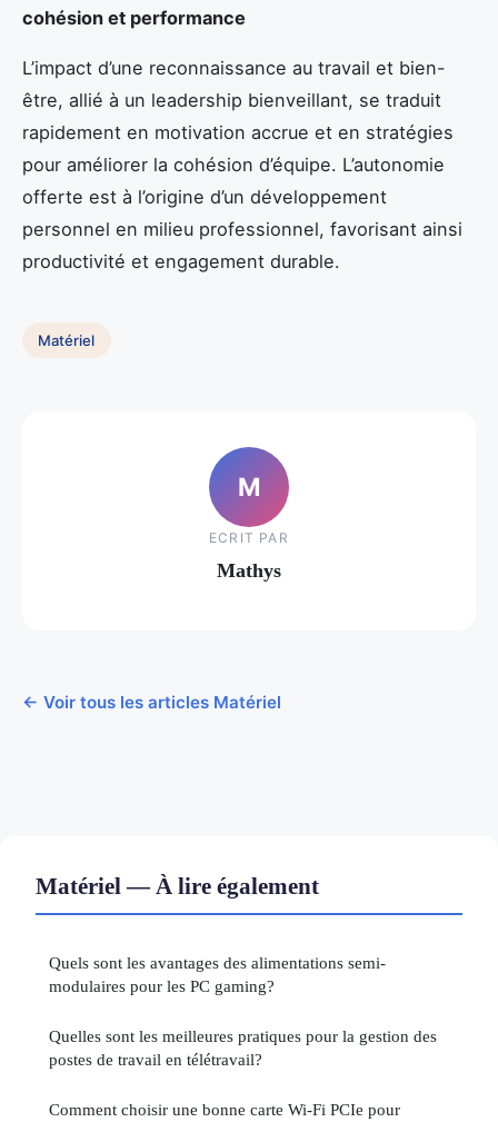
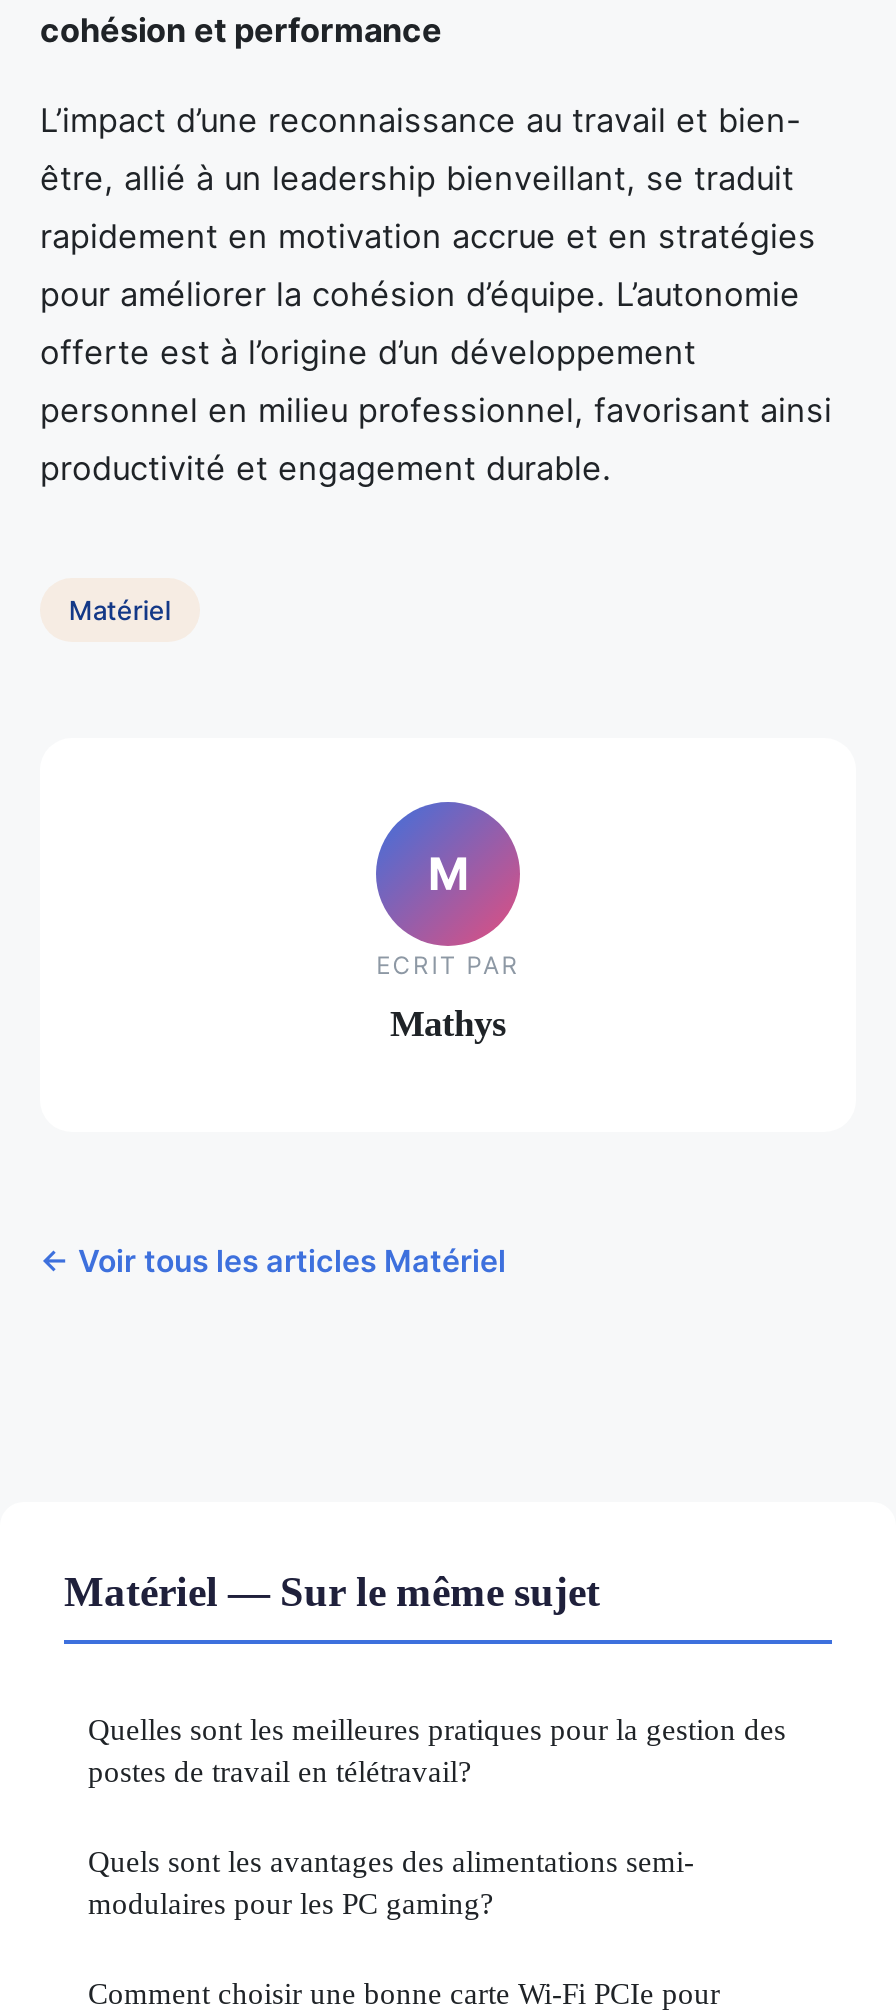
- Matériel — À lire également
+ Matériel — Sur le même sujet

moved down: Quels sont les avantages des alimentations semi- | modulaires pour les PC gaming?

moved up: Quelles sont les meilleures pratiques pour la gestion des | postes de travail en télétravail?
